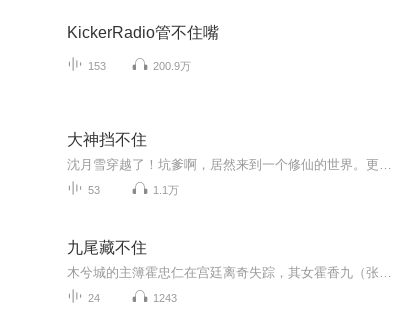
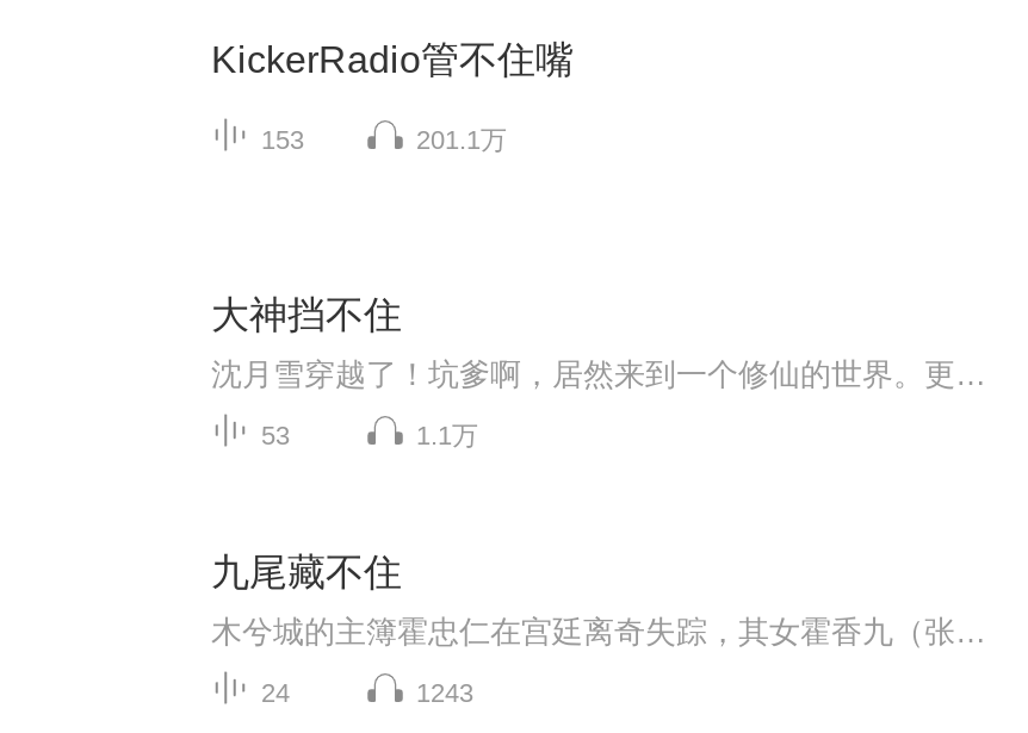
- 200.9万
+ 201.1万
